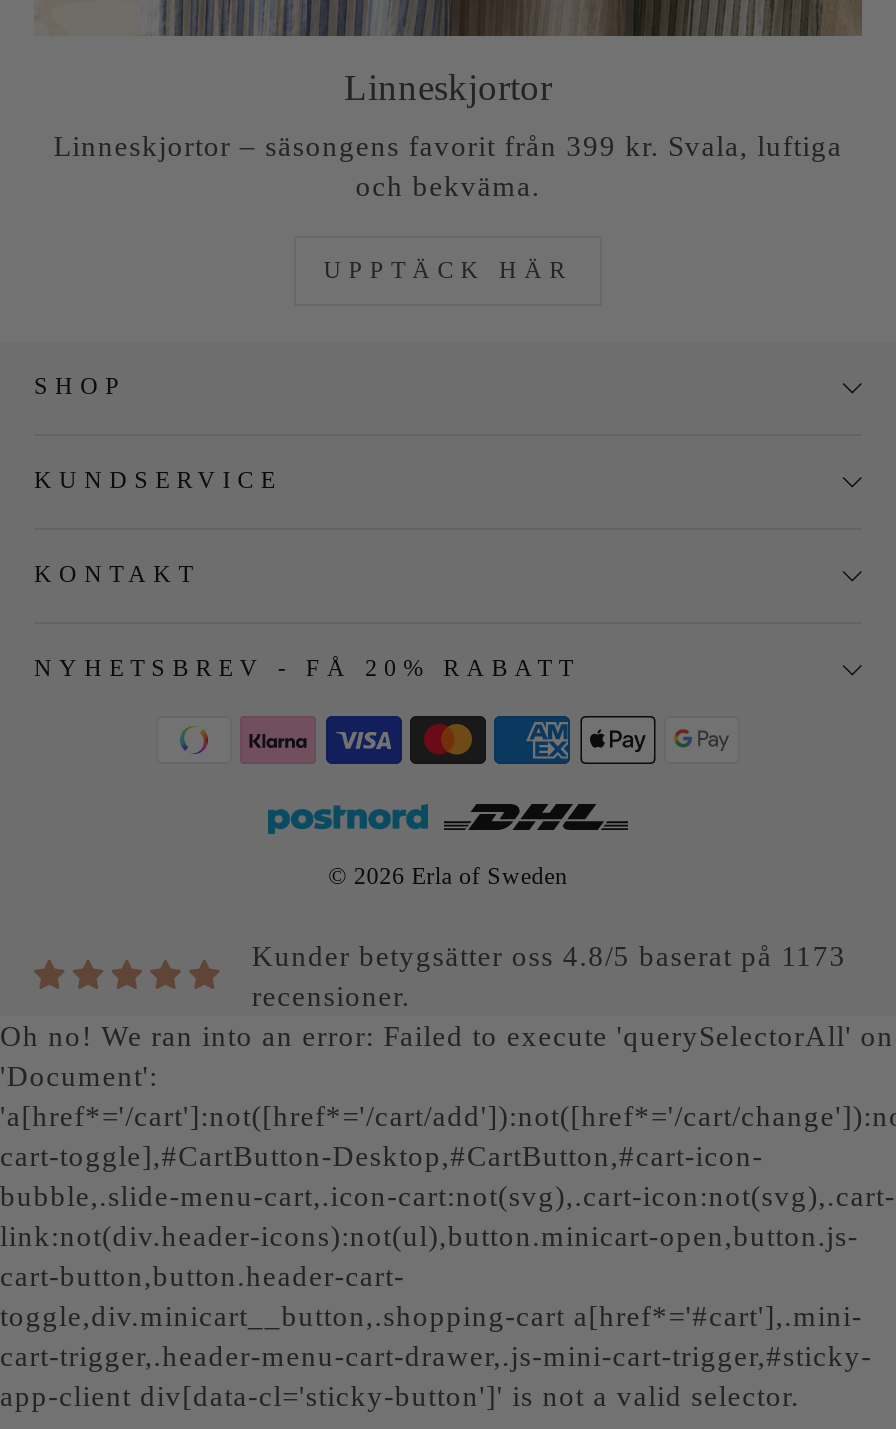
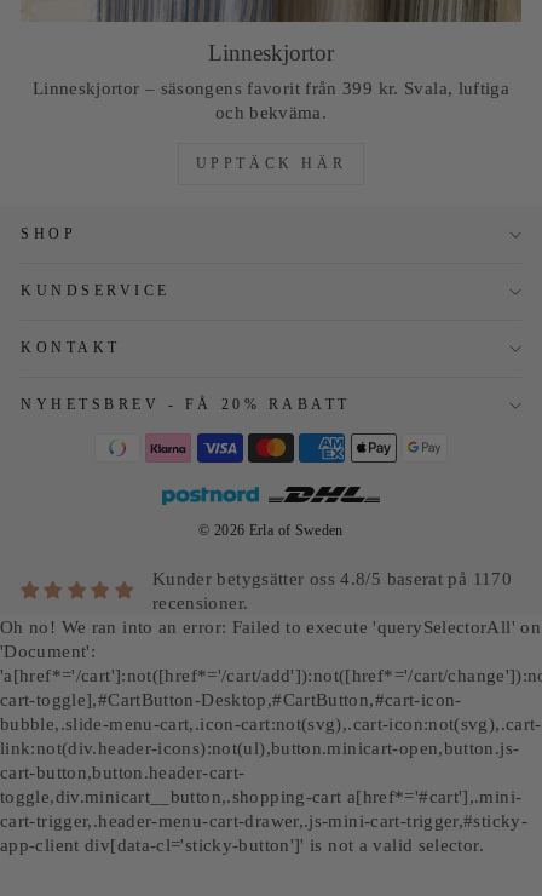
- Kunder betygsätter oss 4.8/5 baserat på 1173
+ Kunder betygsätter oss 4.8/5 baserat på 1170
